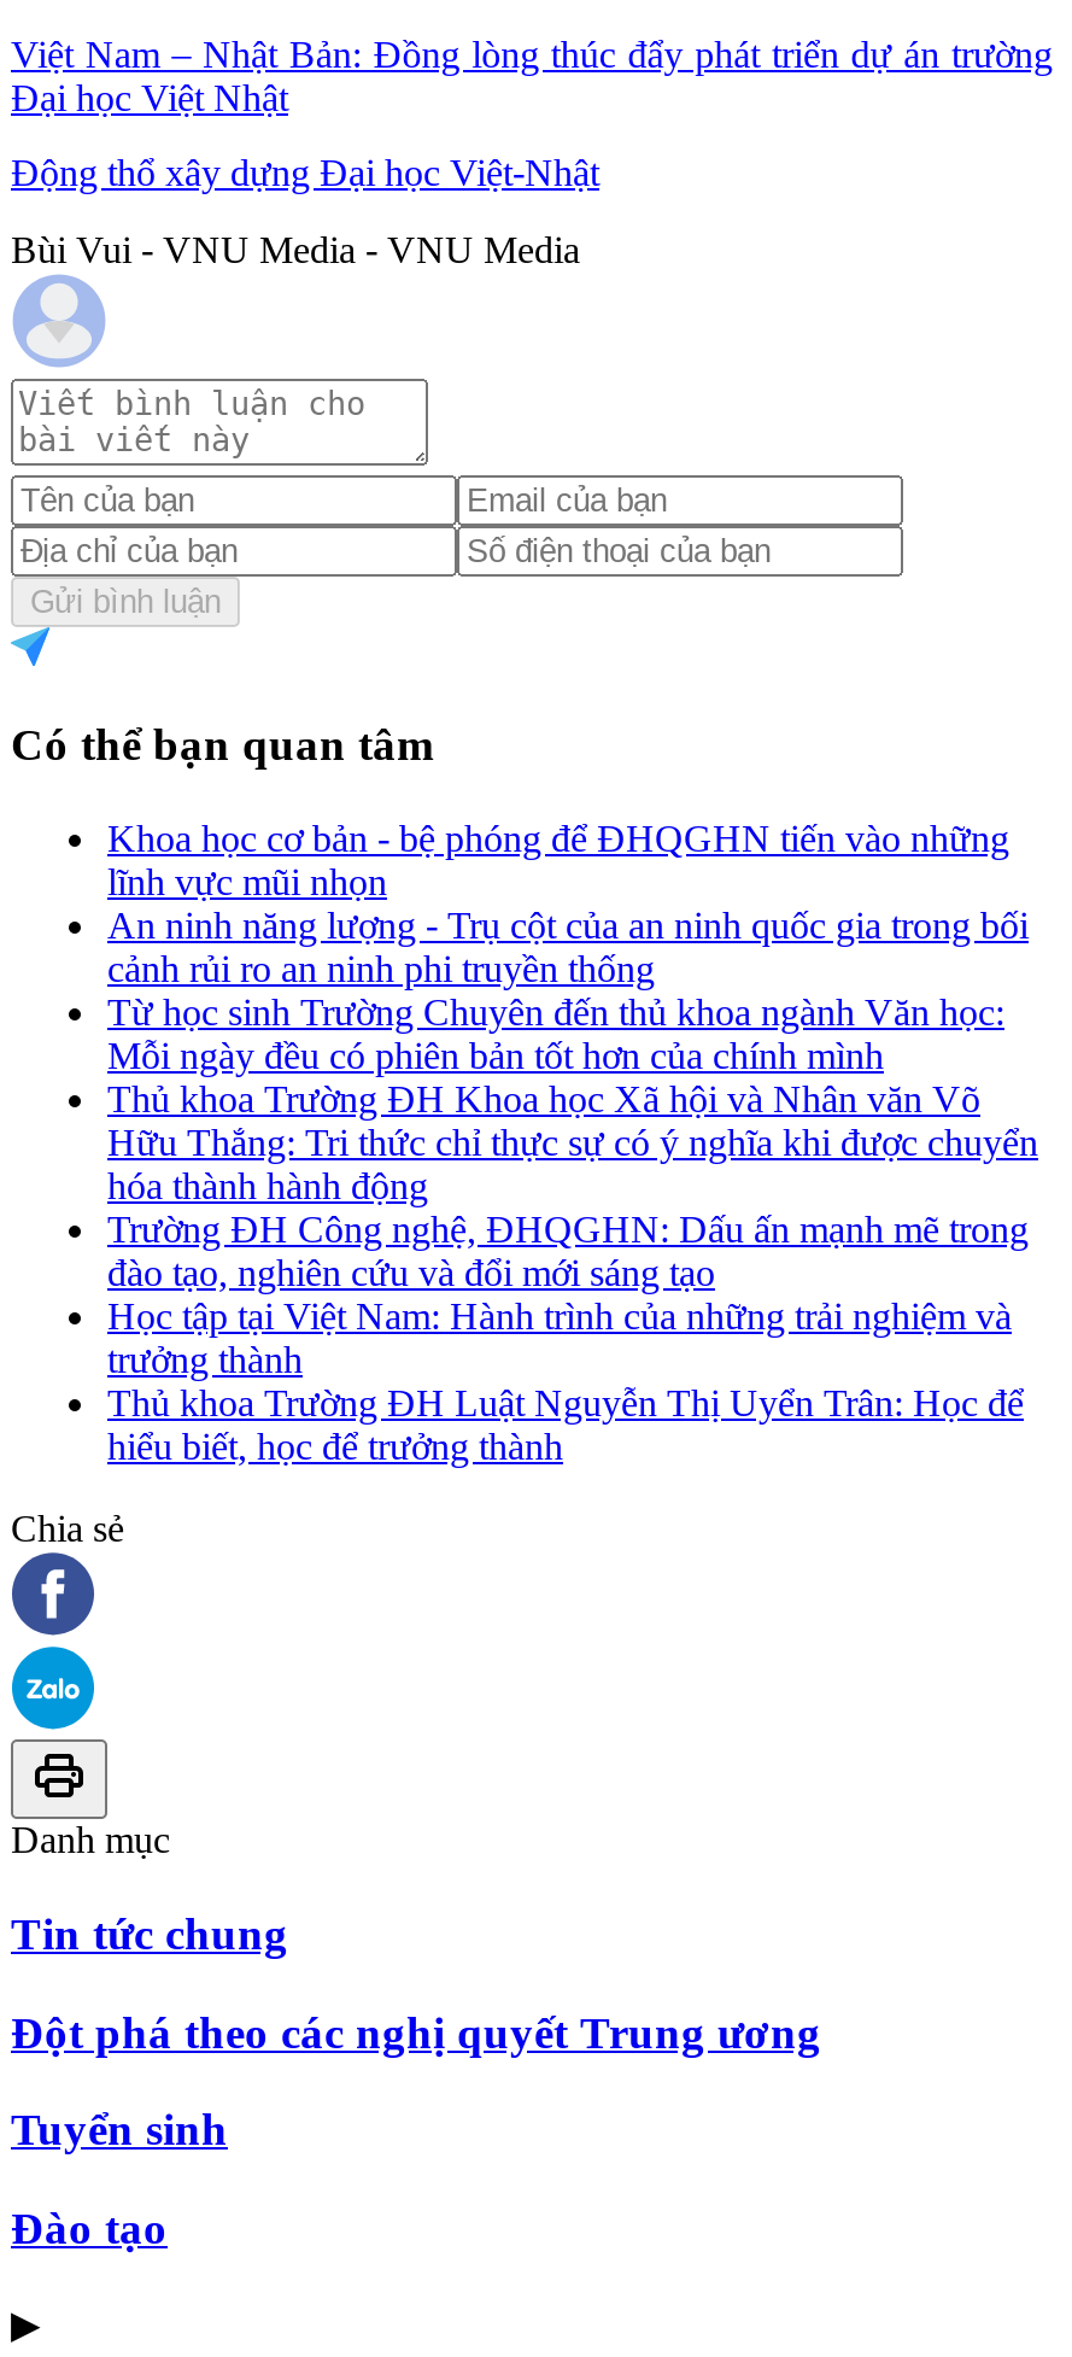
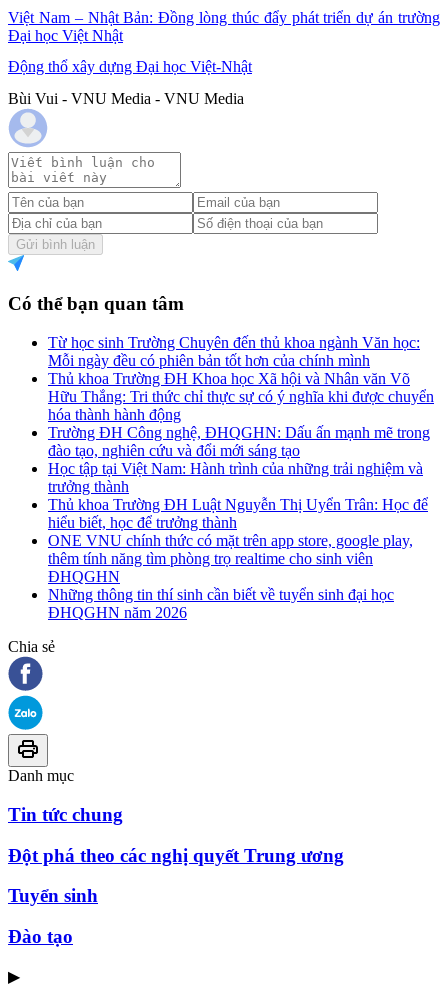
- Khoa học cơ bản - bệ phóng để ĐHQGHN tiến vào những
- lĩnh vực mũi nhọn
- An ninh năng lượng - Trụ cột của an ninh quốc gia trong bối
- cảnh rủi ro an ninh phi truyền thống

moved up: Từ học sinh Trường Chuyên đến thủ khoa ngành Văn học: | Mỗi ngày đều có phiên bản tốt hơn của chính mình | Thủ khoa Trường ĐH Khoa học Xã hội và Nhân văn Võ | ... | Thủ khoa Trường ĐH Luật Nguyễn Thị Uyển Trân: Học để | hiểu biết, học để trưởng thành

+ ONE VNU chính thức có mặt trên app store, google play,
+ thêm tính năng tìm phòng trọ realtime cho sinh viên
+ ĐHQGHN
+ Những thông tin thí sinh cần biết về tuyển sinh đại học
+ ĐHQGHN năm 2026
